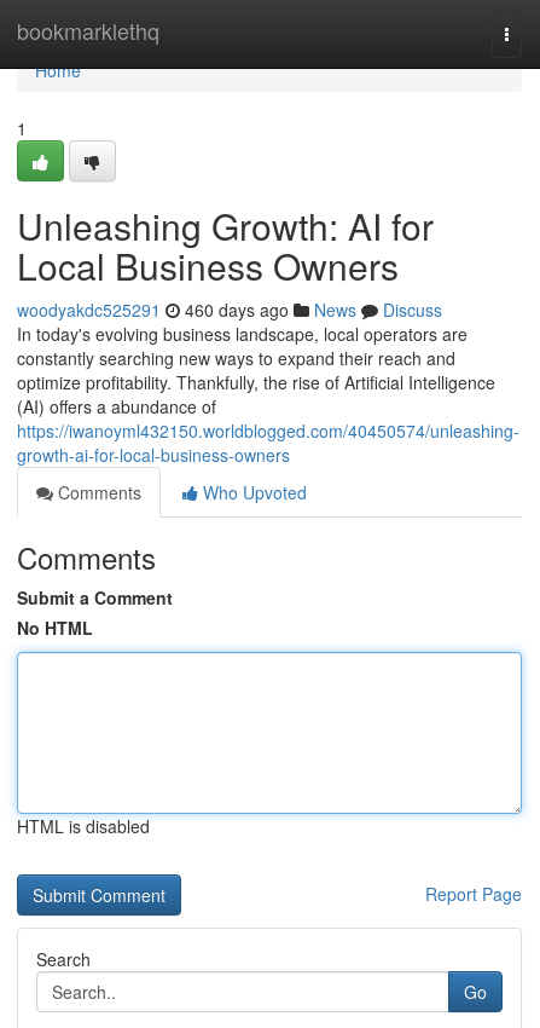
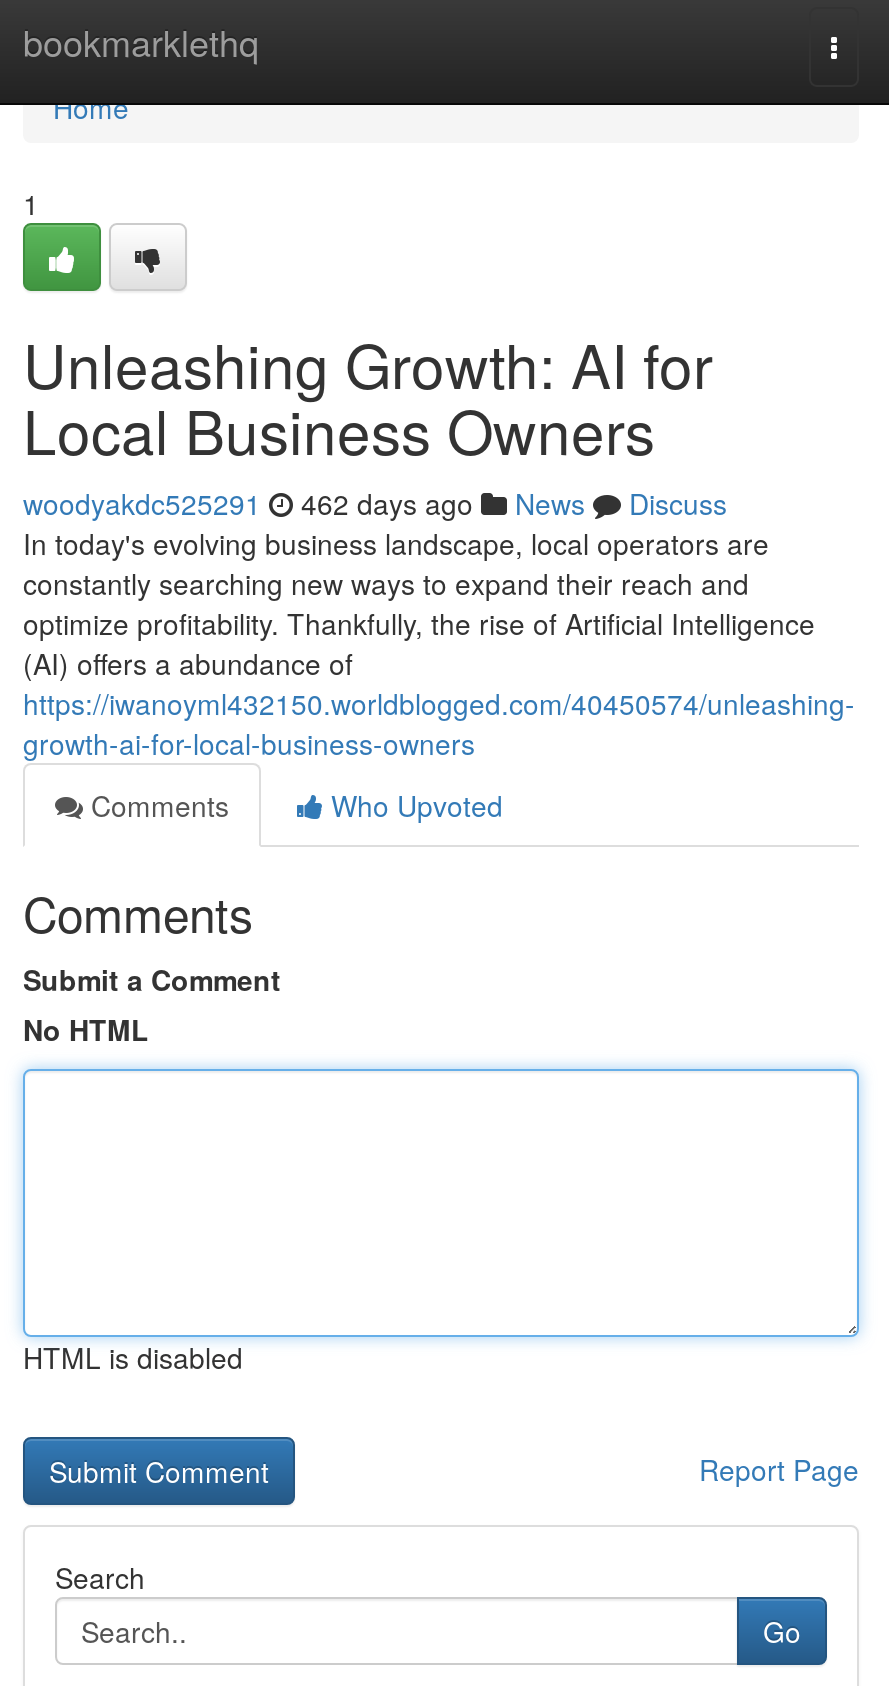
- woodyakdc525291 460 days ago News Discuss
+ woodyakdc525291 462 days ago News Discuss
